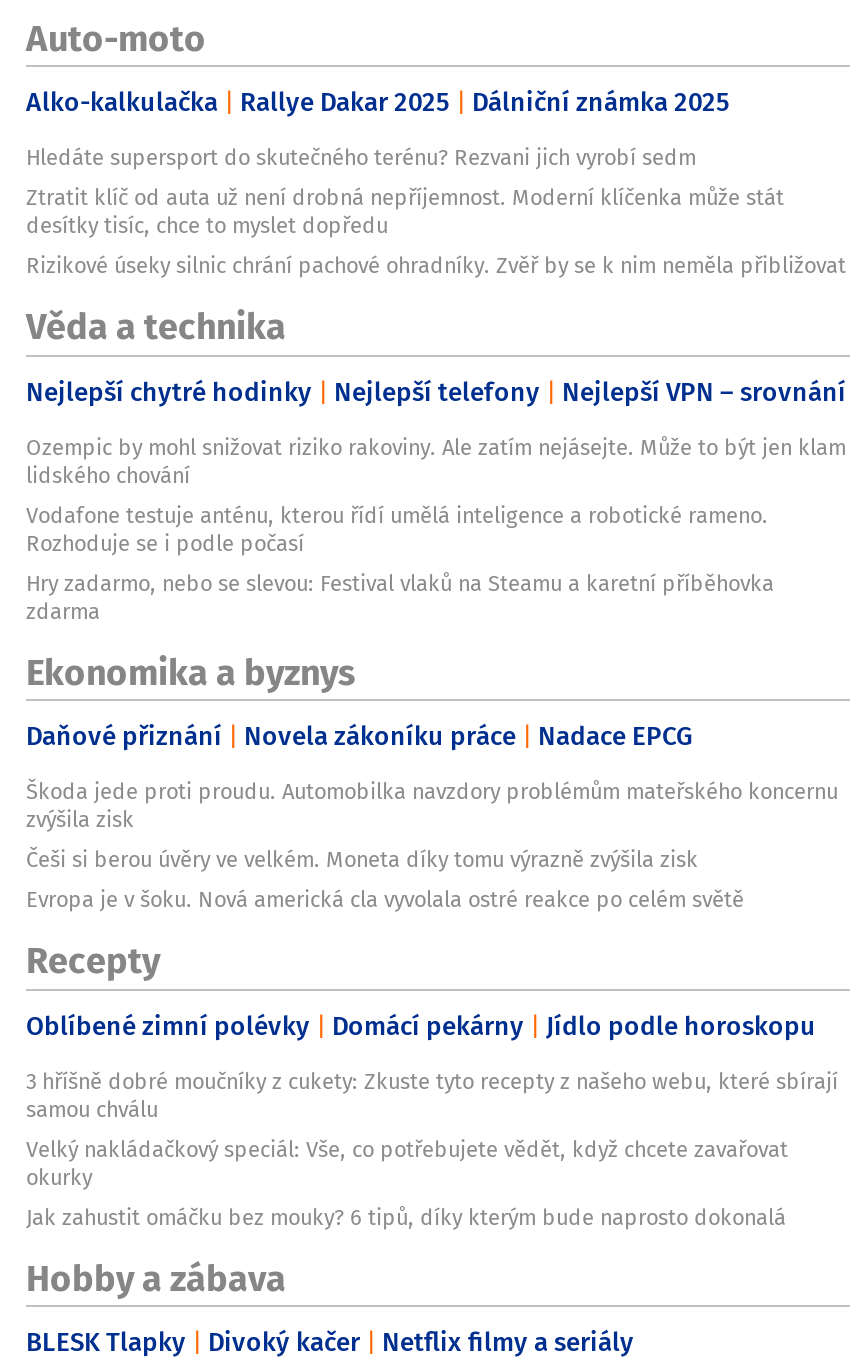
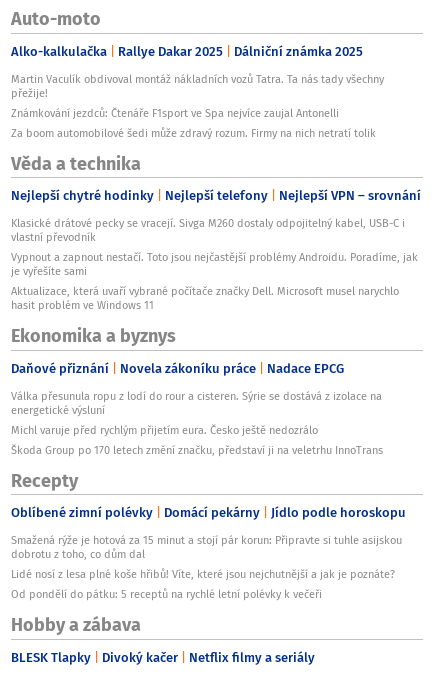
- Hledáte supersport do skutečného terénu? Rezvani jich vyrobí sedm
- Ztratit klíč od auta už není drobná nepříjemnost. Moderní klíčenka může stát
- desítky tisíc, chce to myslet dopředu
- Rizikové úseky silnic chrání pachové ohradníky. Zvěř by se k nim neměla přibližovat
+ Martin Vaculík obdivoval montáž nákladních vozů Tatra. Ta nás tady všechny
+ přežije!
+ Známkování jezdců: Čtenáře F1sport ve Spa nejvíce zaujal Antonelli
+ Za boom automobilové šedi může zdravý rozum. Firmy na nich netratí tolik

- Ozempic by mohl snižovat riziko rakoviny. Ale zatím nejásejte. Může to být jen klam
- lidského chování
- Vodafone testuje anténu, kterou řídí umělá inteligence a robotické rameno.
- Rozhoduje se i podle počasí
- Hry zadarmo, nebo se slevou: Festival vlaků na Steamu a karetní příběhovka
- zdarma
+ Klasické drátové pecky se vracejí. Sivga M260 dostaly odpojitelný kabel, USB-C i
+ vlastní převodník
+ Vypnout a zapnout nestačí. Toto jsou nejčastější problémy Androidu. Poradíme, jak
+ je vyřešíte sami
+ Aktualizace, která uvaří vybrané počítače značky Dell. Microsoft musel narychlo
+ hasit problém ve Windows 11

- Škoda jede proti proudu. Automobilka navzdory problémům mateřského koncernu
- zvýšila zisk
- Češi si berou úvěry ve velkém. Moneta díky tomu výrazně zvýšila zisk
- Evropa je v šoku. Nová americká cla vyvolala ostré reakce po celém světě
+ Válka přesunula ropu z lodí do rour a cisteren. Sýrie se dostává z izolace na
+ energetické výsluní
+ Michl varuje před rychlým přijetím eura. Česko ještě nedozrálo
+ Škoda Group po 170 letech změní značku, představí ji na veletrhu InnoTrans

- 3 hříšně dobré moučníky z cukety: Zkuste tyto recepty z našeho webu, které sbírají
- samou chválu
- Velký nakládačkový speciál: Vše, co potřebujete vědět, když chcete zavařovat
- okurky
- Jak zahustit omáčku bez mouky? 6 tipů, díky kterým bude naprosto dokonalá
+ Smažená rýže je hotová za 15 minut a stojí pár korun: Připravte si tuhle asijskou
+ dobrotu z toho, co dům dal
+ Lidé nosí z lesa plné koše hřibů! Víte, které jsou nejchutnější a jak je poznáte?
+ Od pondělí do pátku: 5 receptů na rychlé letní polévky k večeři
